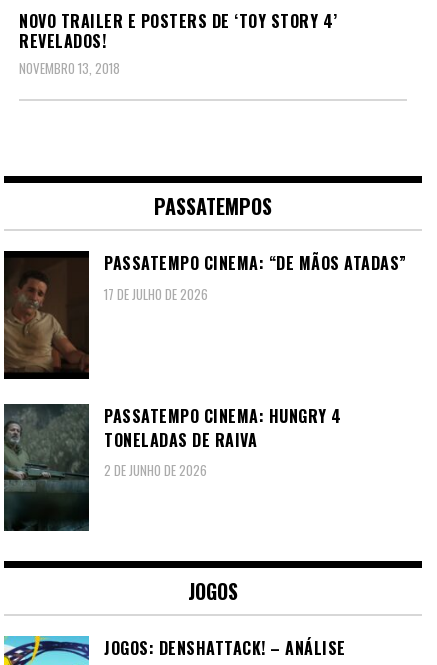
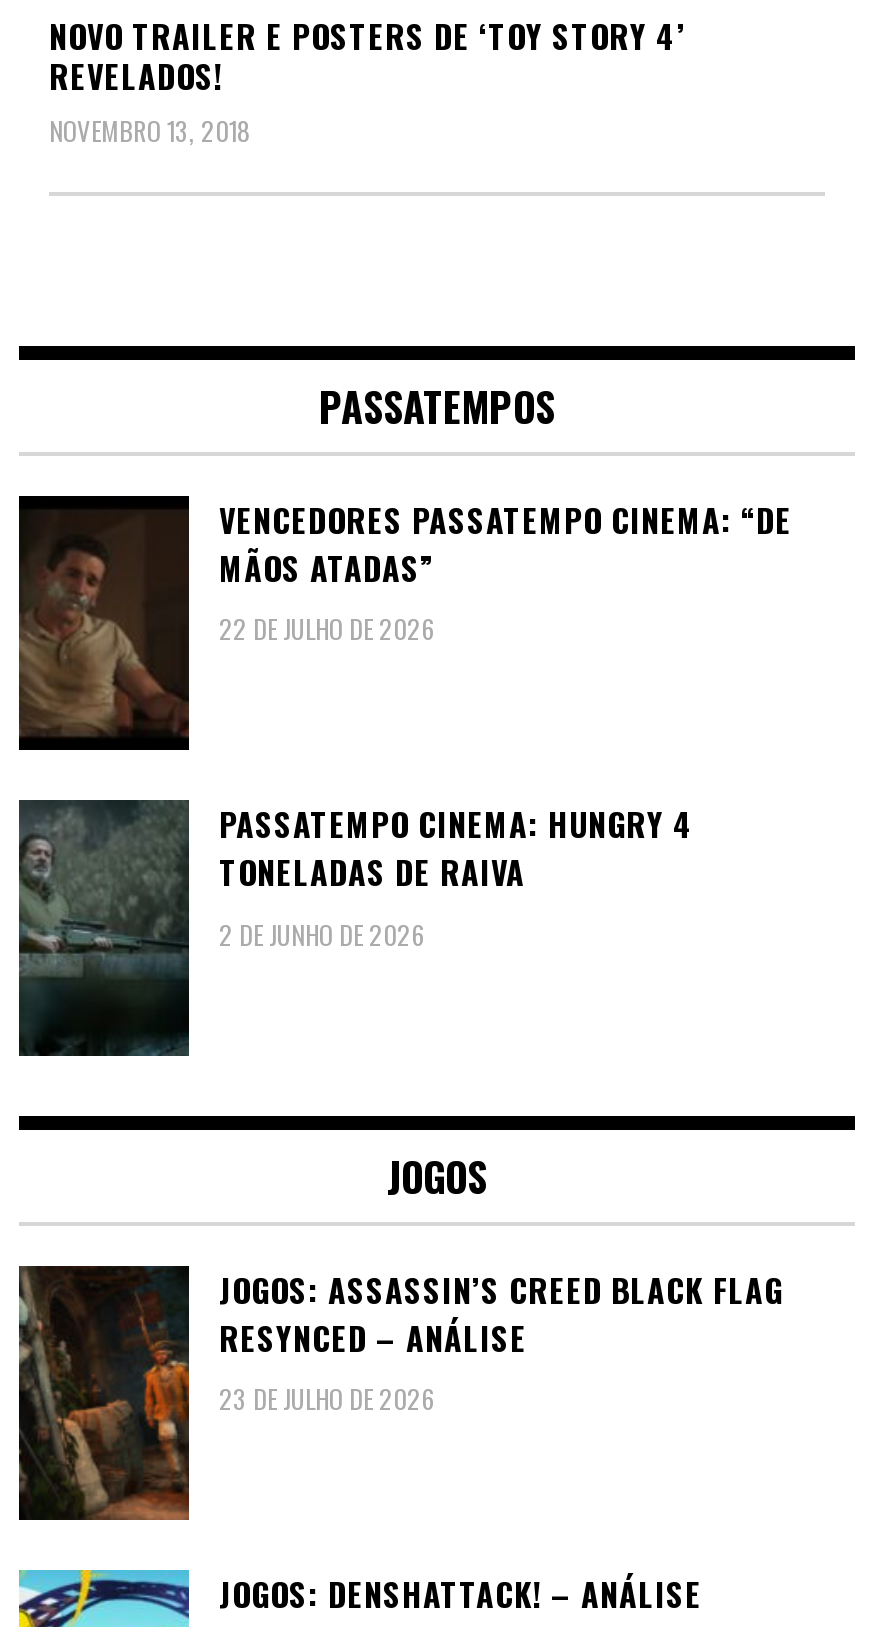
- PASSATEMPO CINEMA: “DE MÃOS ATADAS”
- 17 DE JULHO DE 2026
+ VENCEDORES PASSATEMPO CINEMA: “DE
+ MÃOS ATADAS”
+ 22 DE JULHO DE 2026

+ [image]
+ JOGOS: ASSASSIN’S CREED BLACK FLAG
+ RESYNCED – ANÁLISE
+ 23 DE JULHO DE 2026
